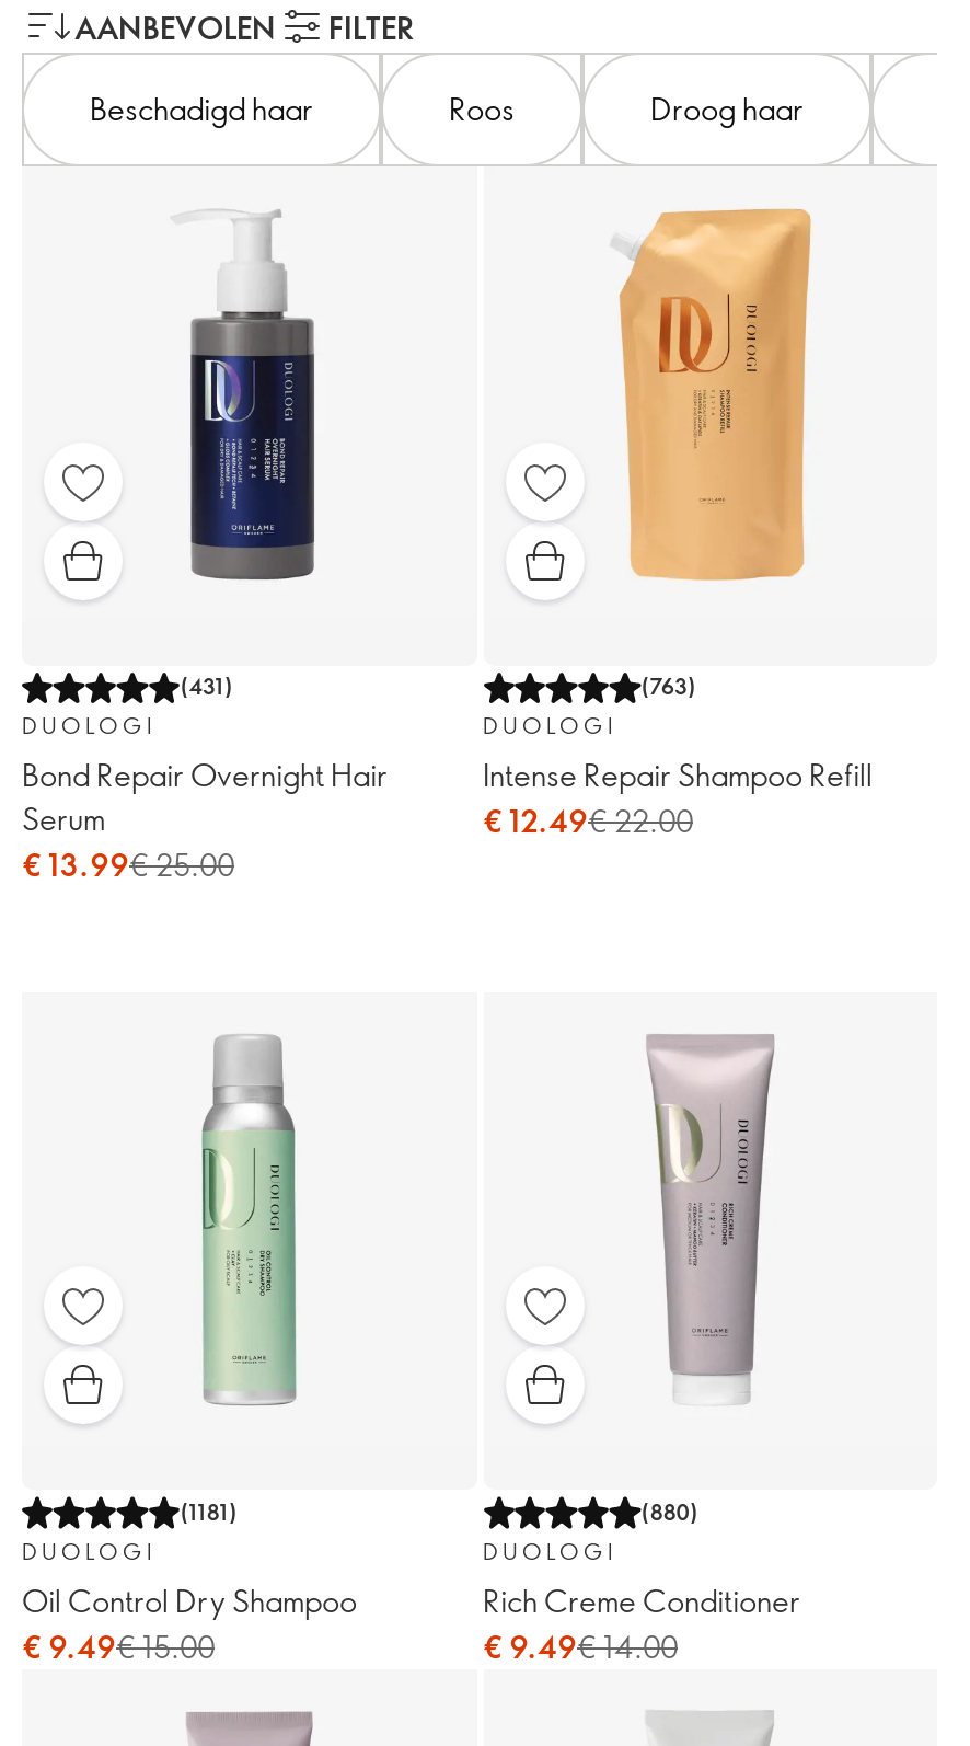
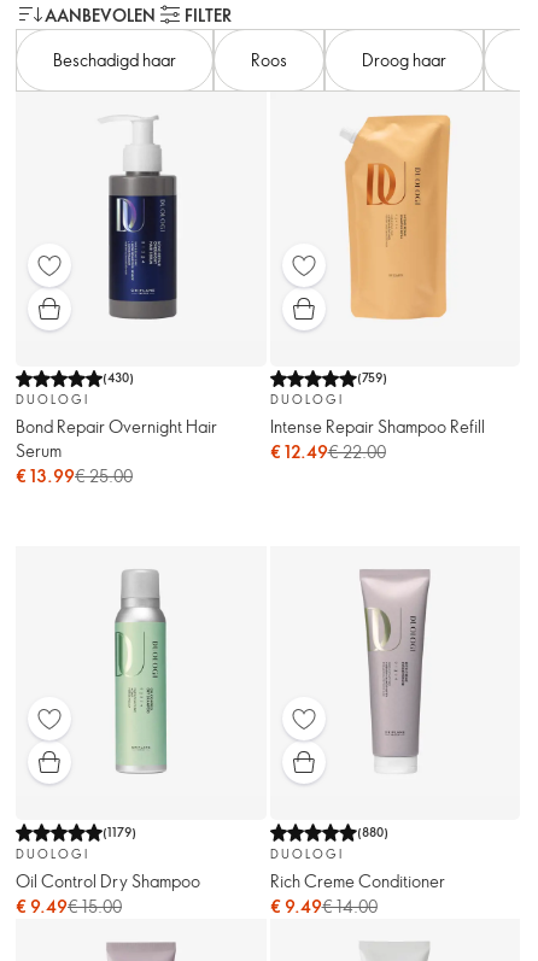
- (431)
+ (430)

- (763)
+ (759)

- (1181)
+ (1179)
